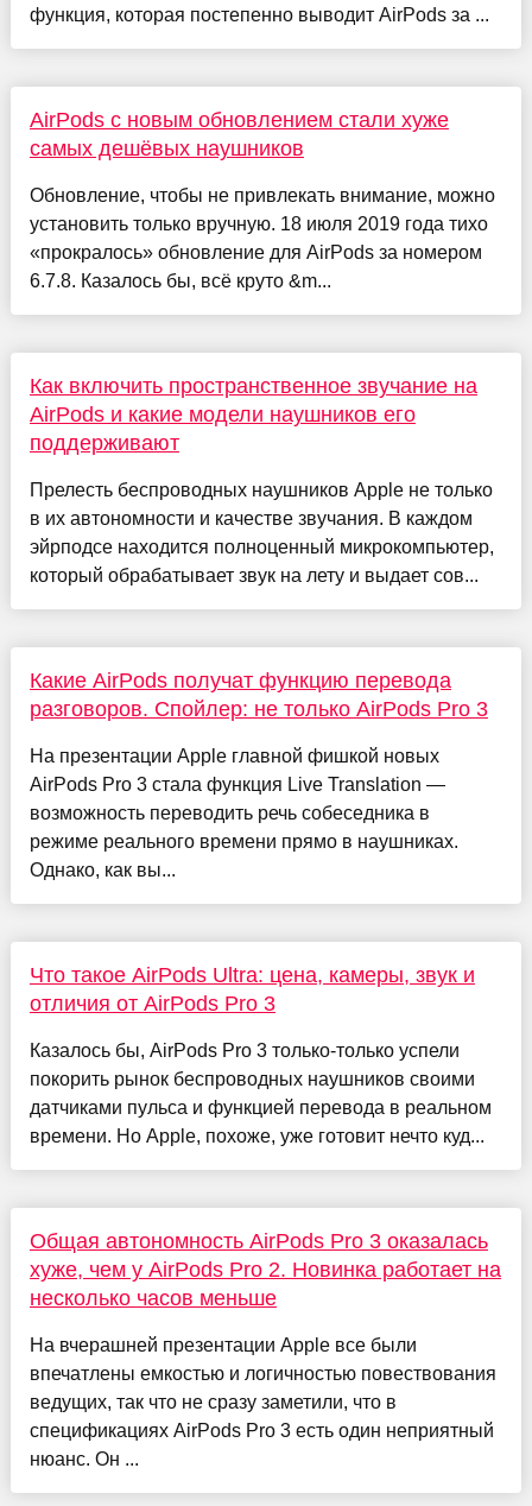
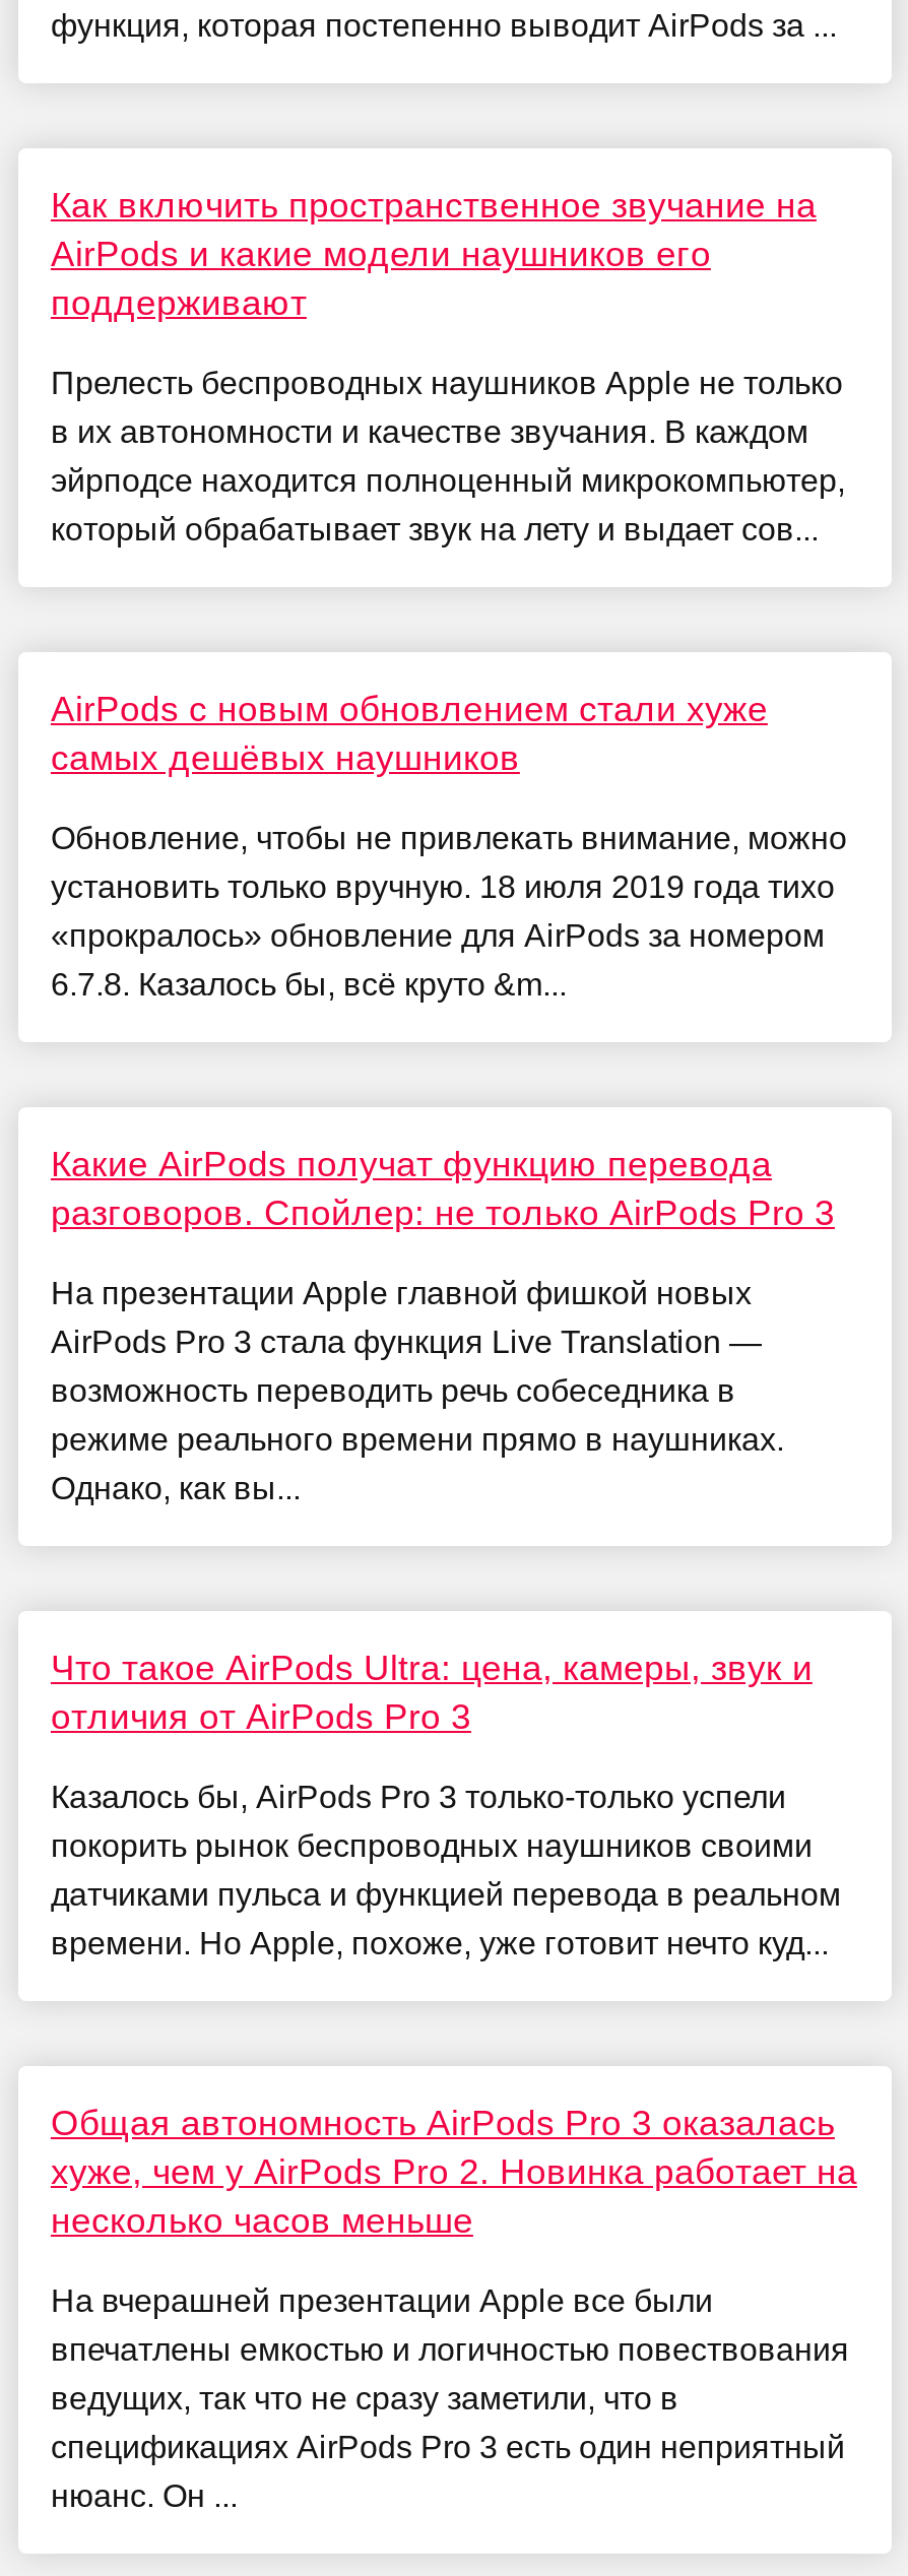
moved down: AirPods с новым обновлением стали хуже | самых дешёвых наушников | Обновление, чтобы не привлекать внимание, можно | установить только вручную. 18 июля 2019 года тихо | «прокралось» обновление для AirPods за номером | 6.7.8. Казалось бы, всё круто &m...

moved up: Как включить пространственное звучание на | AirPods и какие модели наушников его | поддерживают | Прелесть беспроводных наушников Apple не только | в их автономности и качестве звучания. В каждом | эйрподсе находится полноценный микрокомпьютер, | который обрабатывает звук на лету и выдает сов...
